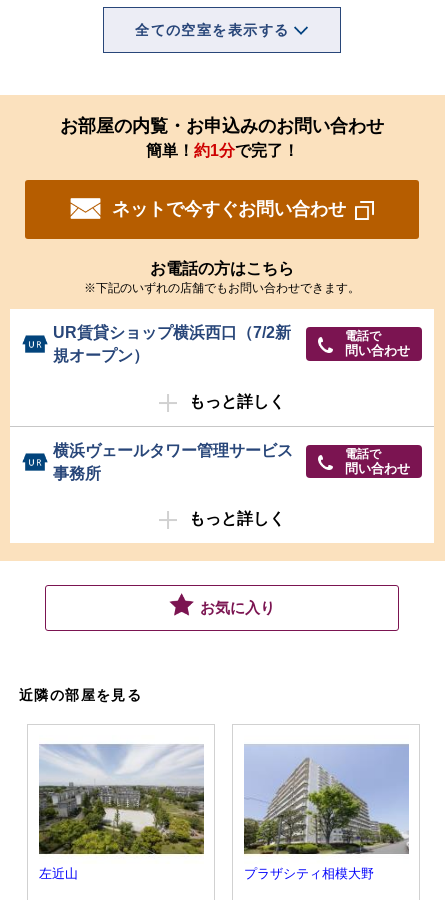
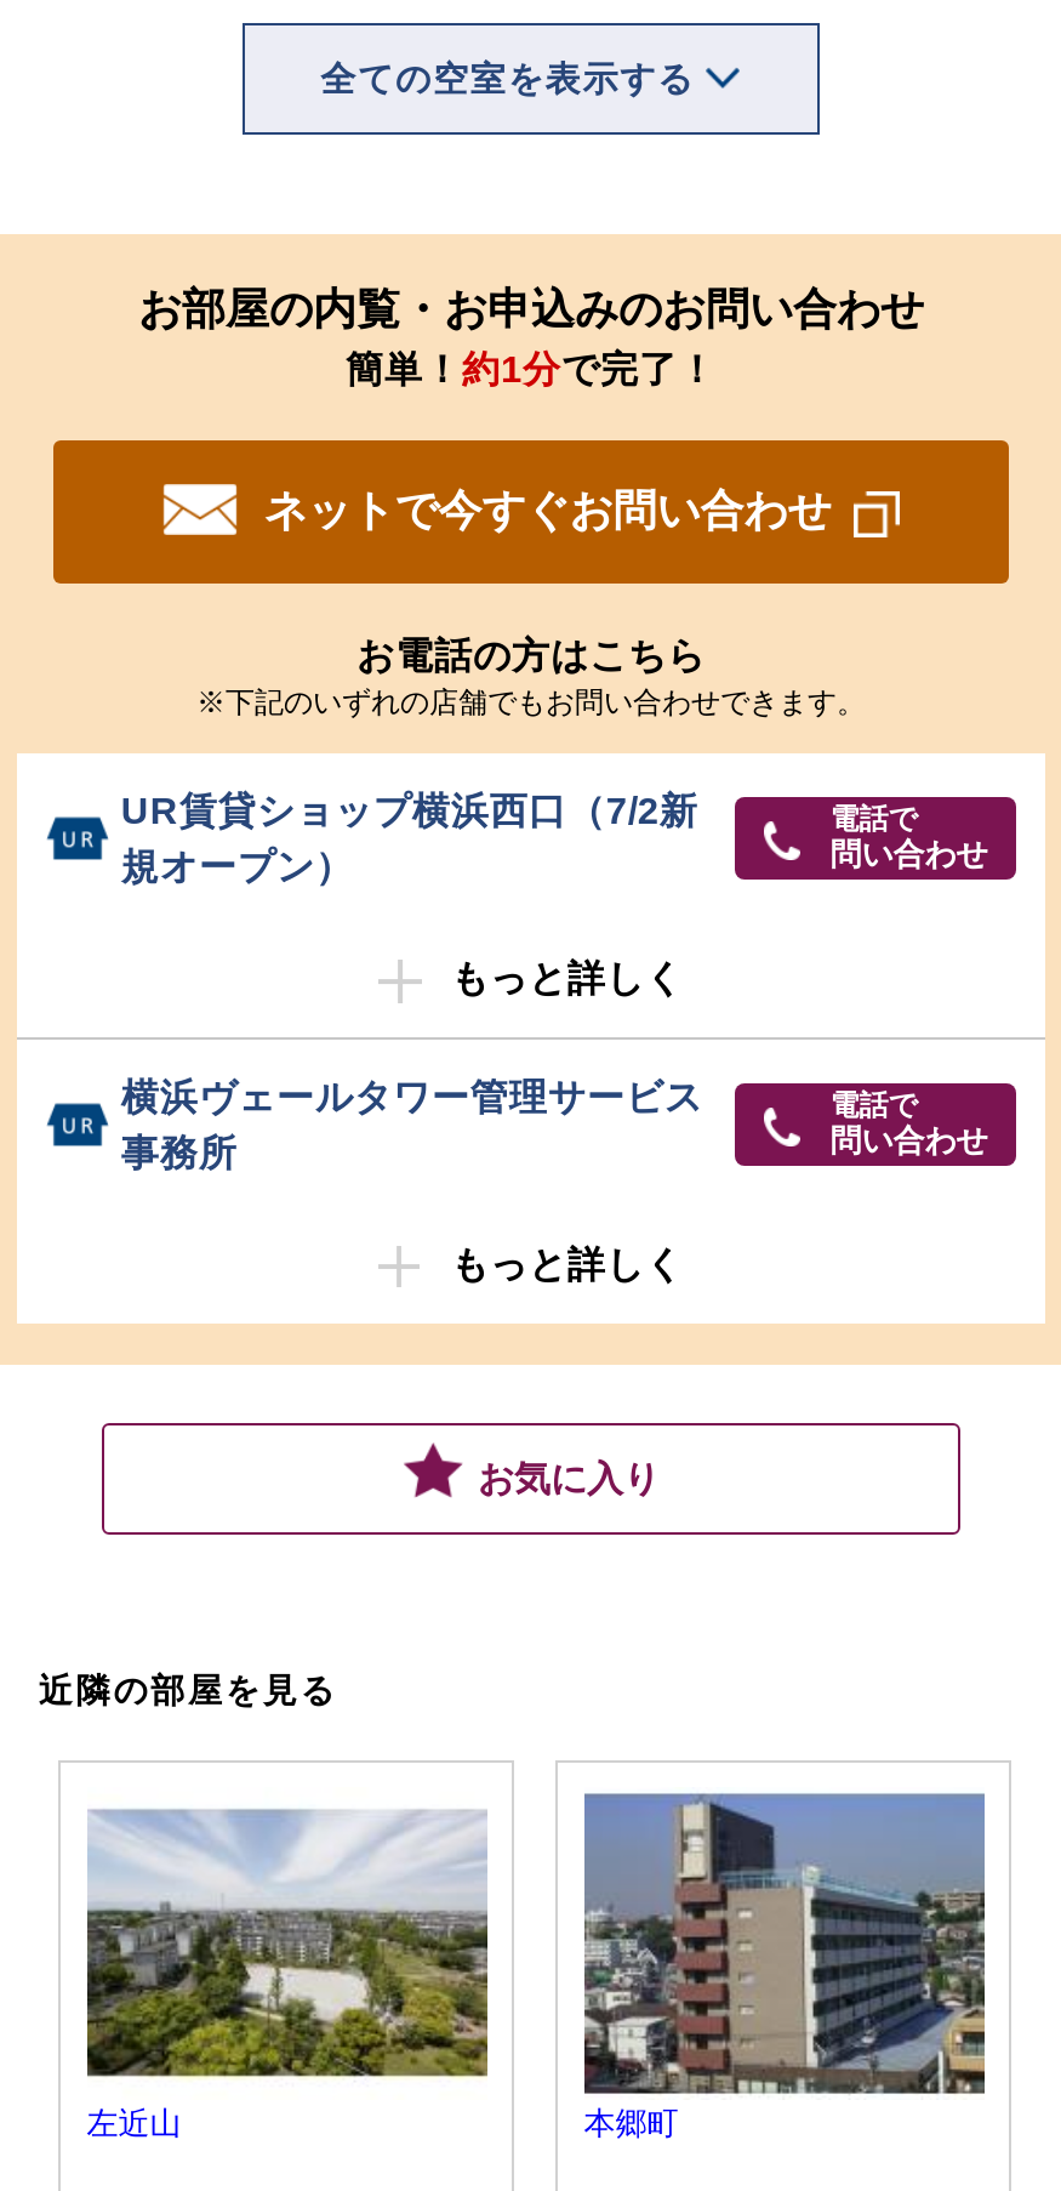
- [image]
- プラザシティ相模大野
+ [image]
+ 本郷町
